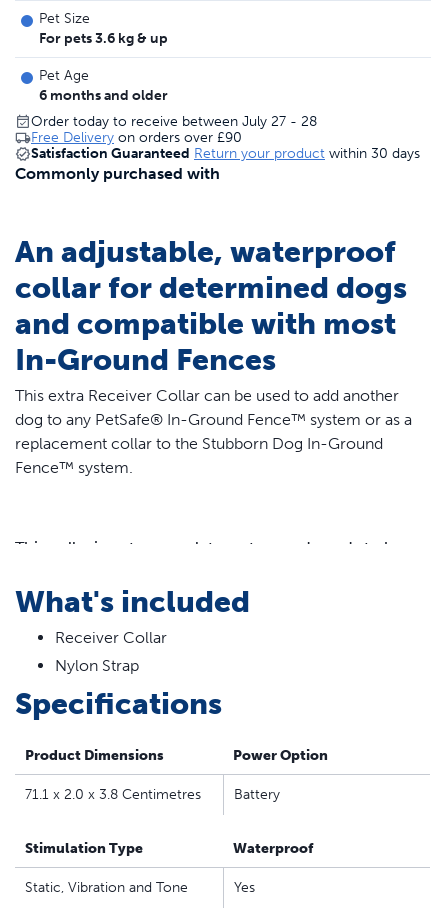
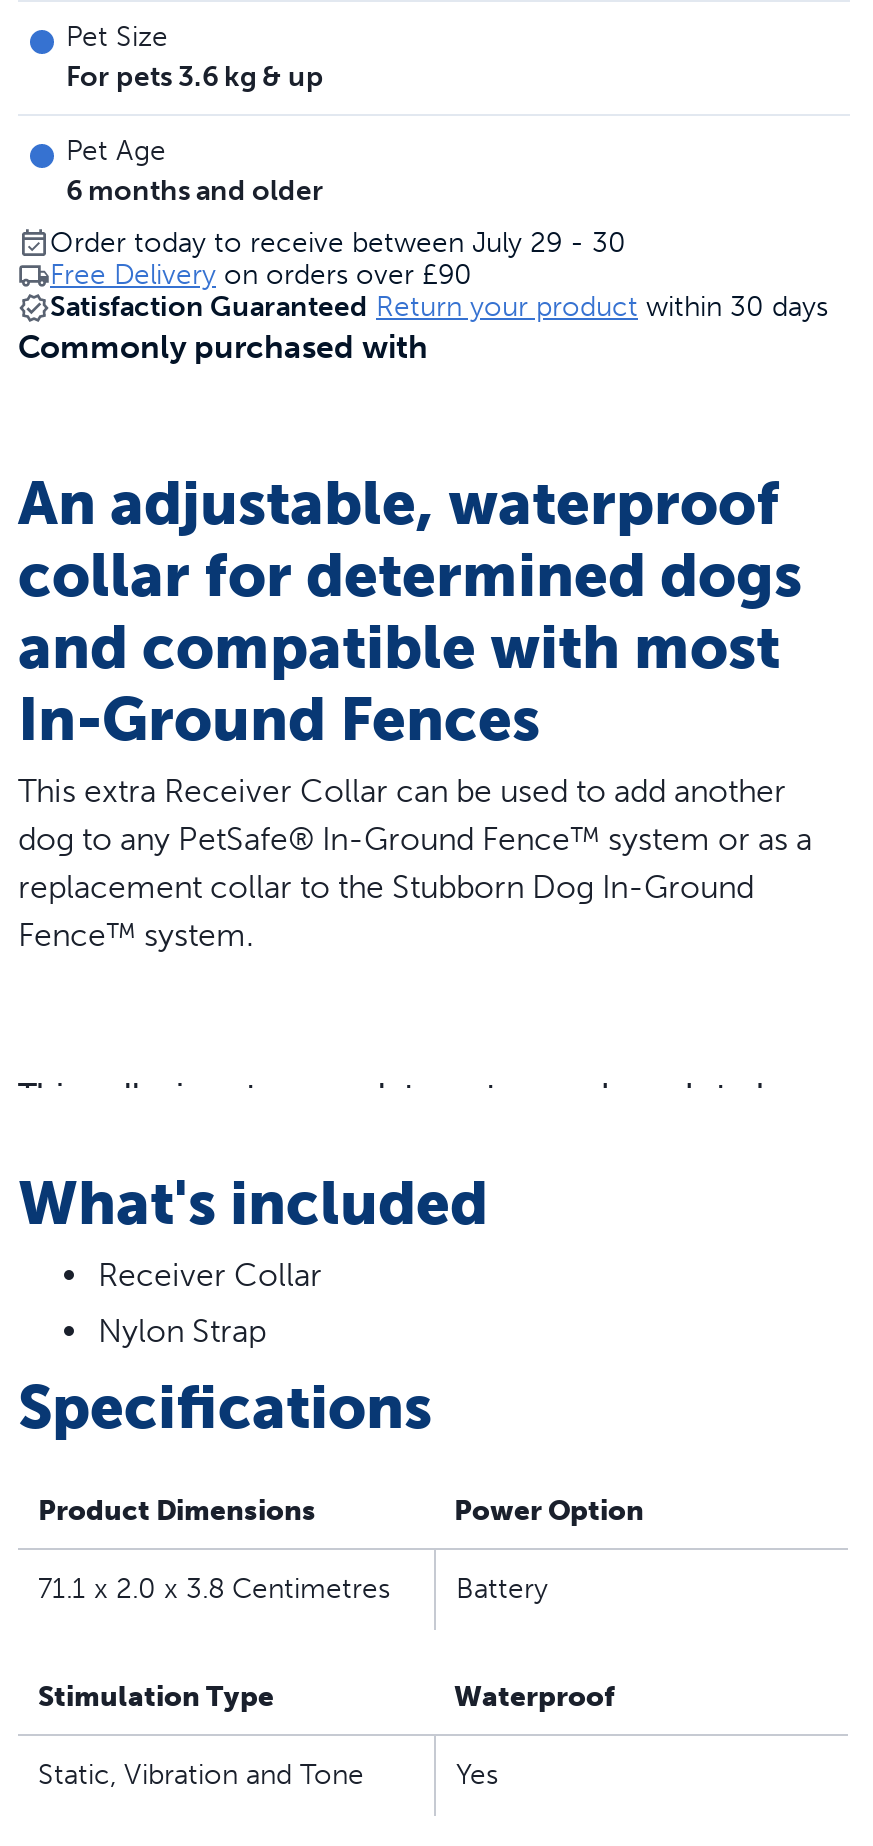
- Order today to receive between July 27 - 28
+ Order today to receive between July 29 - 30
